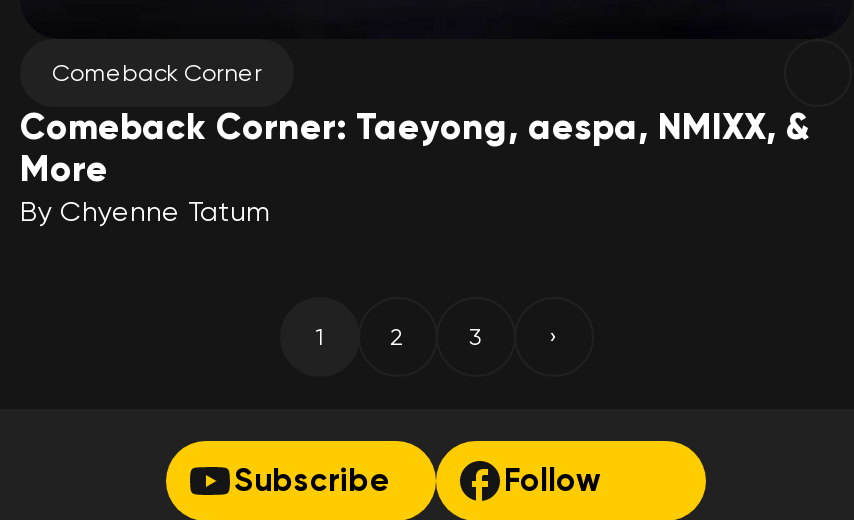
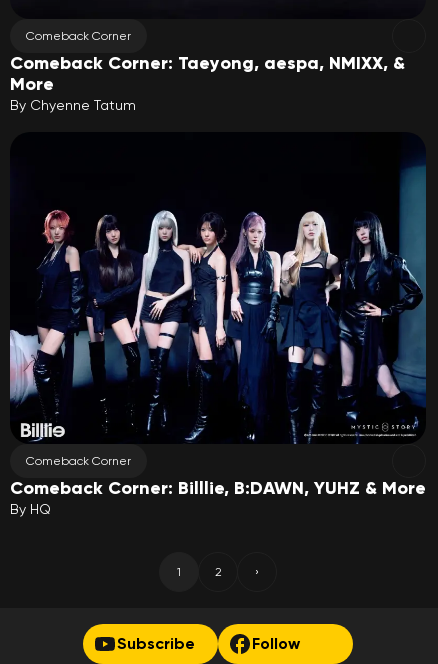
+ [image]
+ Comeback Corner
+ Comeback Corner: Billlie, B:DAWN, YUHZ & More
+ By HQ

- 3
